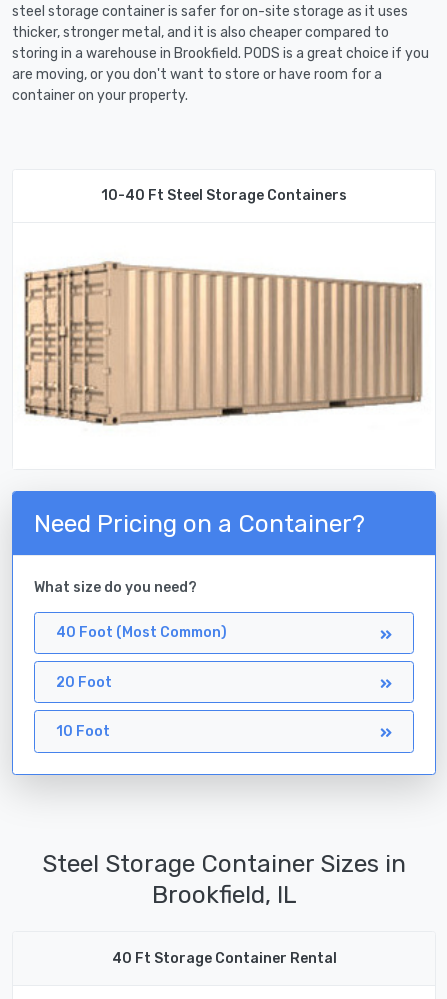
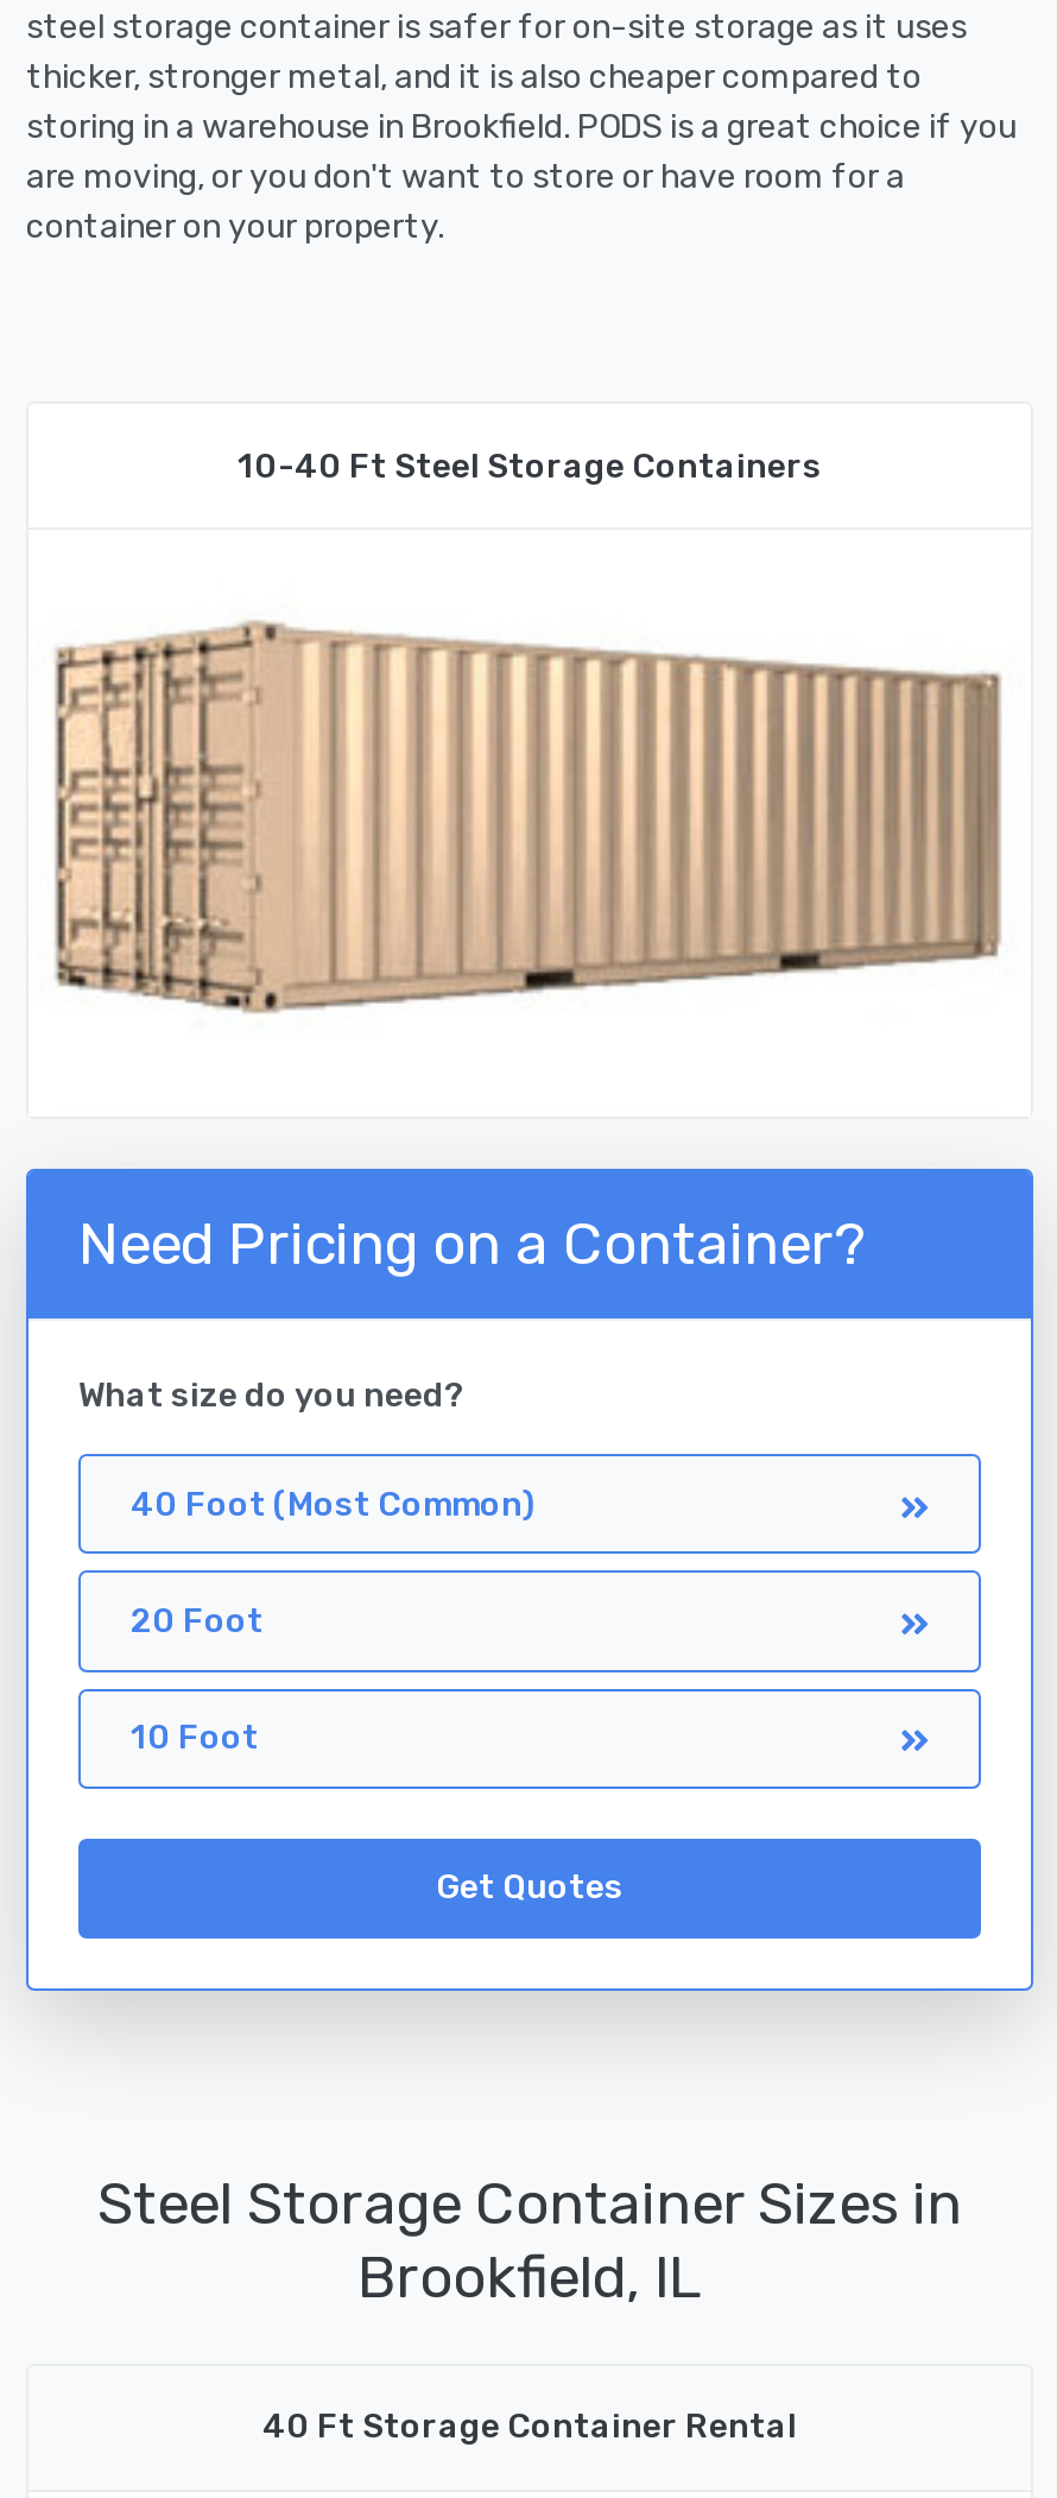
+ Get Quotes
